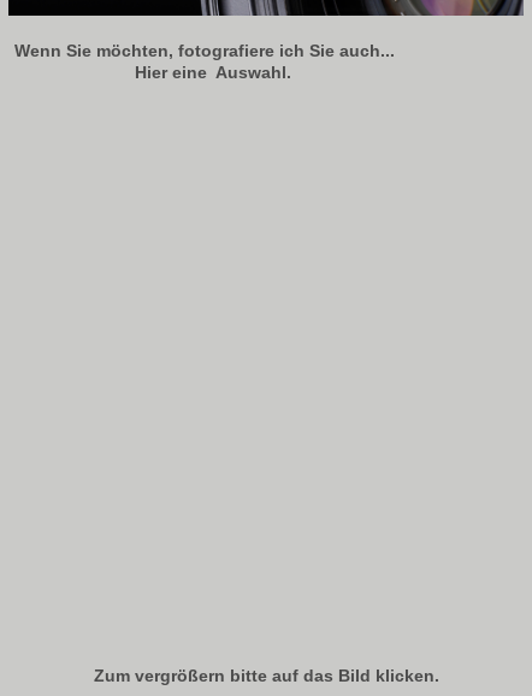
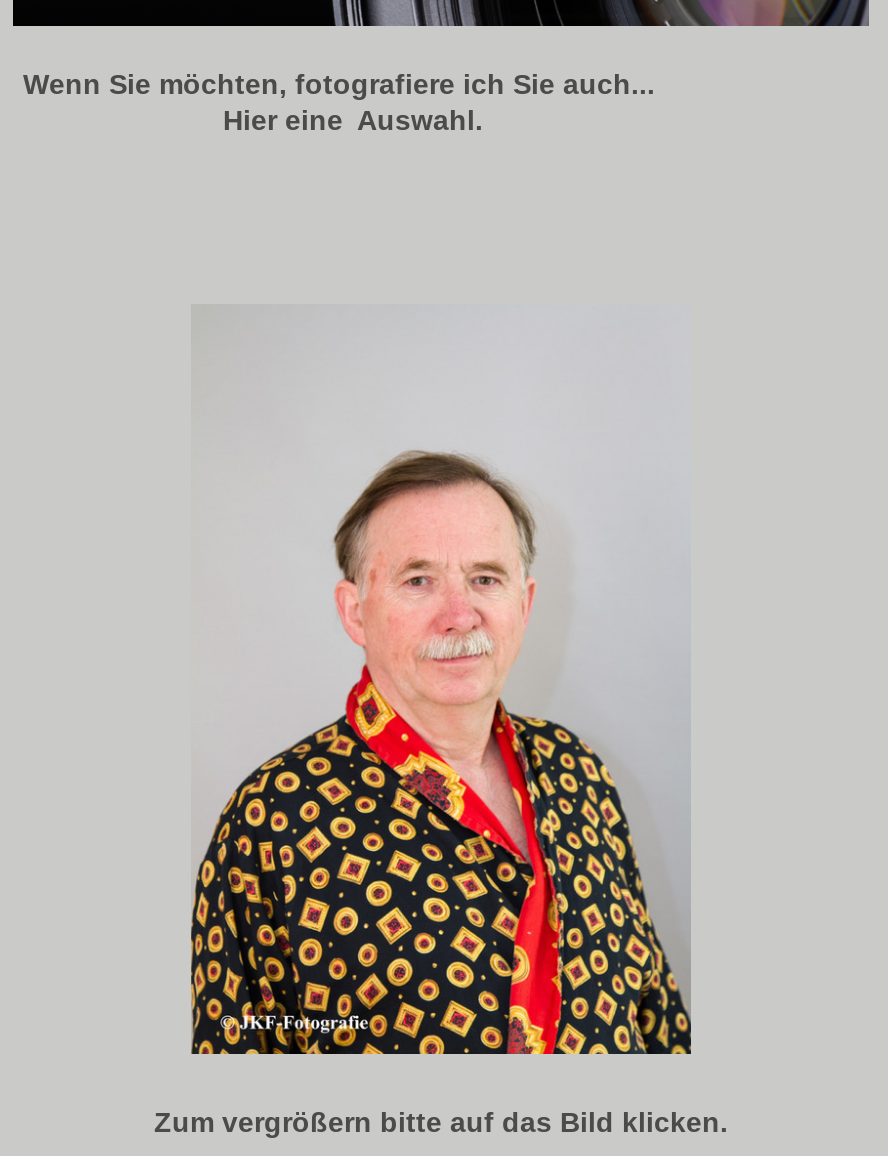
+ [image]
